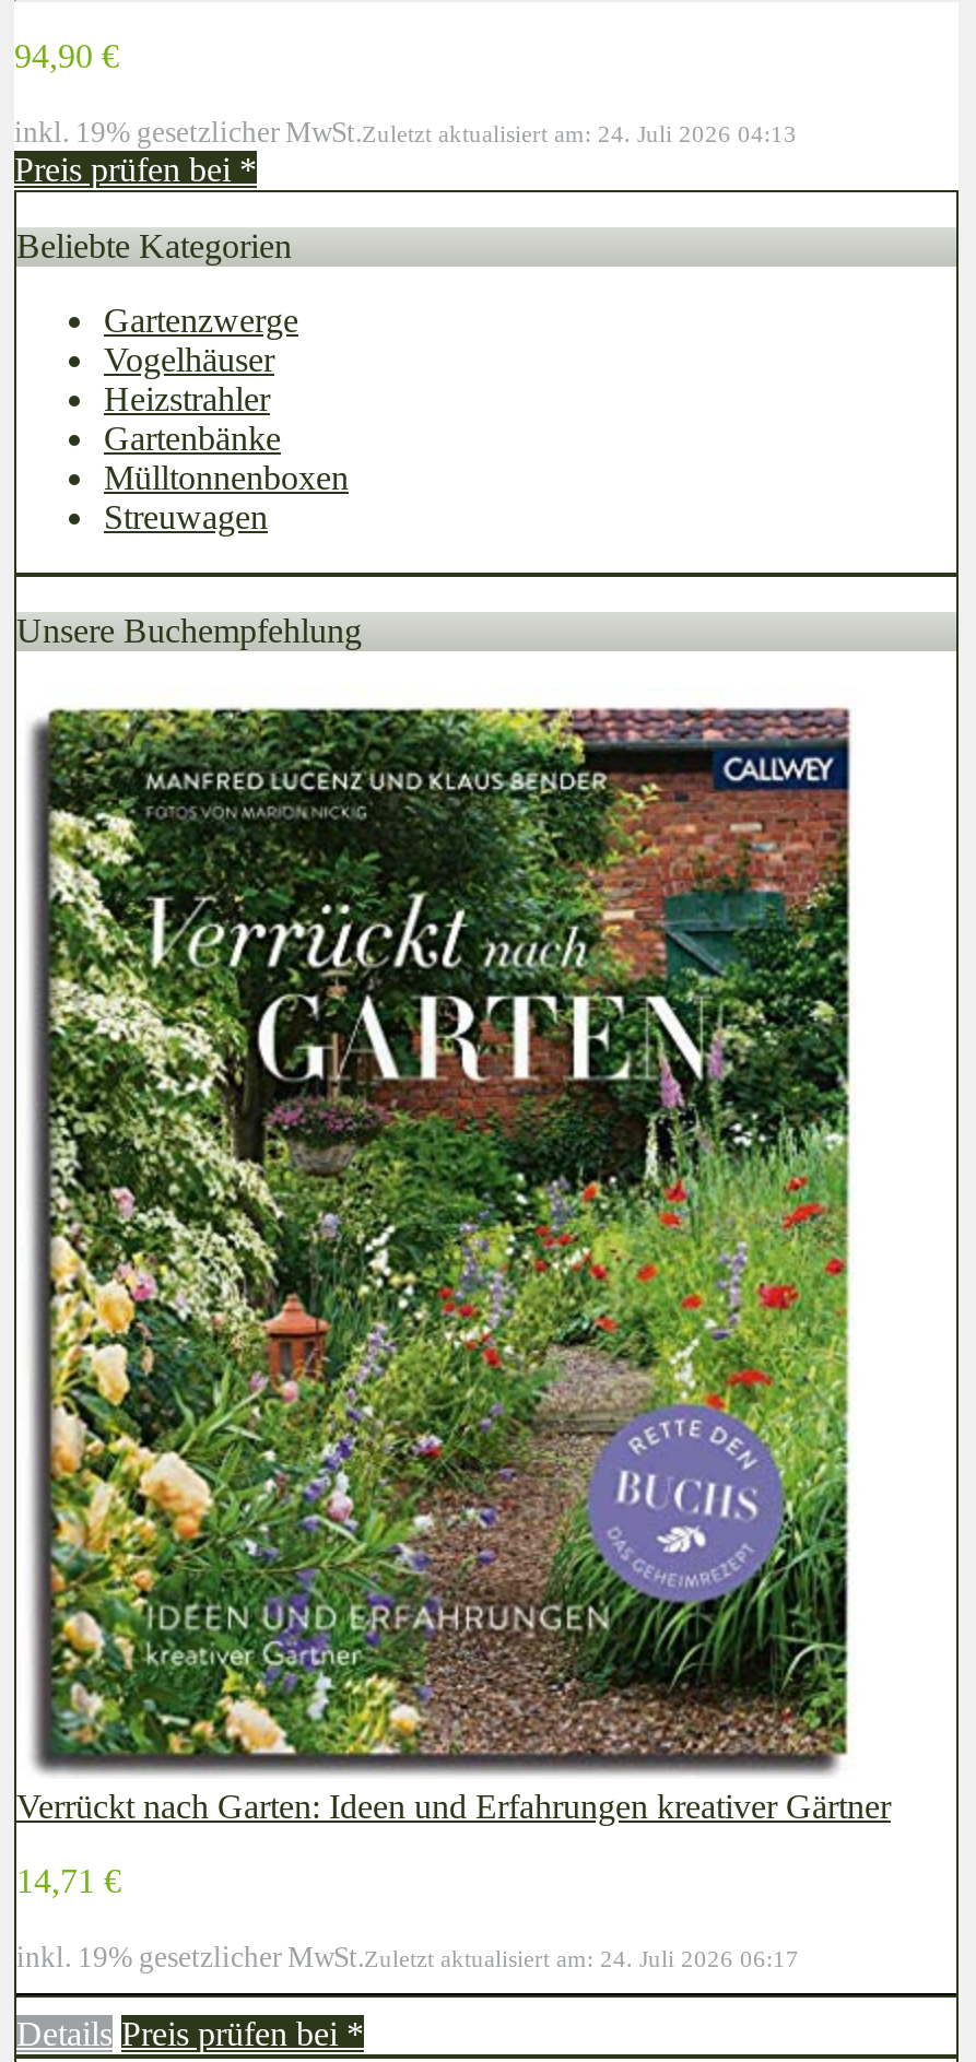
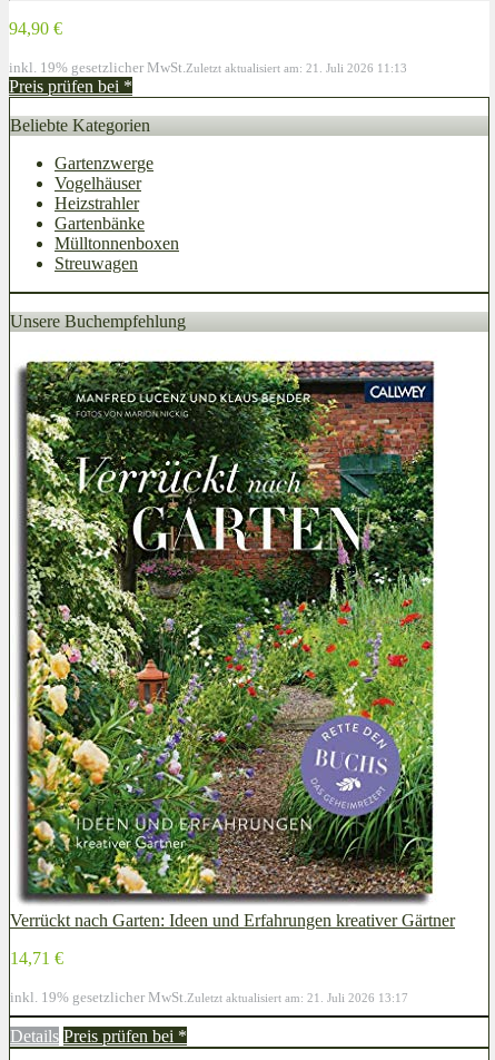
- inkl. 19% gesetzlicher MwSt.Zuletzt aktualisiert am: 24. Juli 2026 04:13
+ inkl. 19% gesetzlicher MwSt.Zuletzt aktualisiert am: 21. Juli 2026 11:13

- inkl. 19% gesetzlicher MwSt.Zuletzt aktualisiert am: 24. Juli 2026 06:17
+ inkl. 19% gesetzlicher MwSt.Zuletzt aktualisiert am: 21. Juli 2026 13:17
